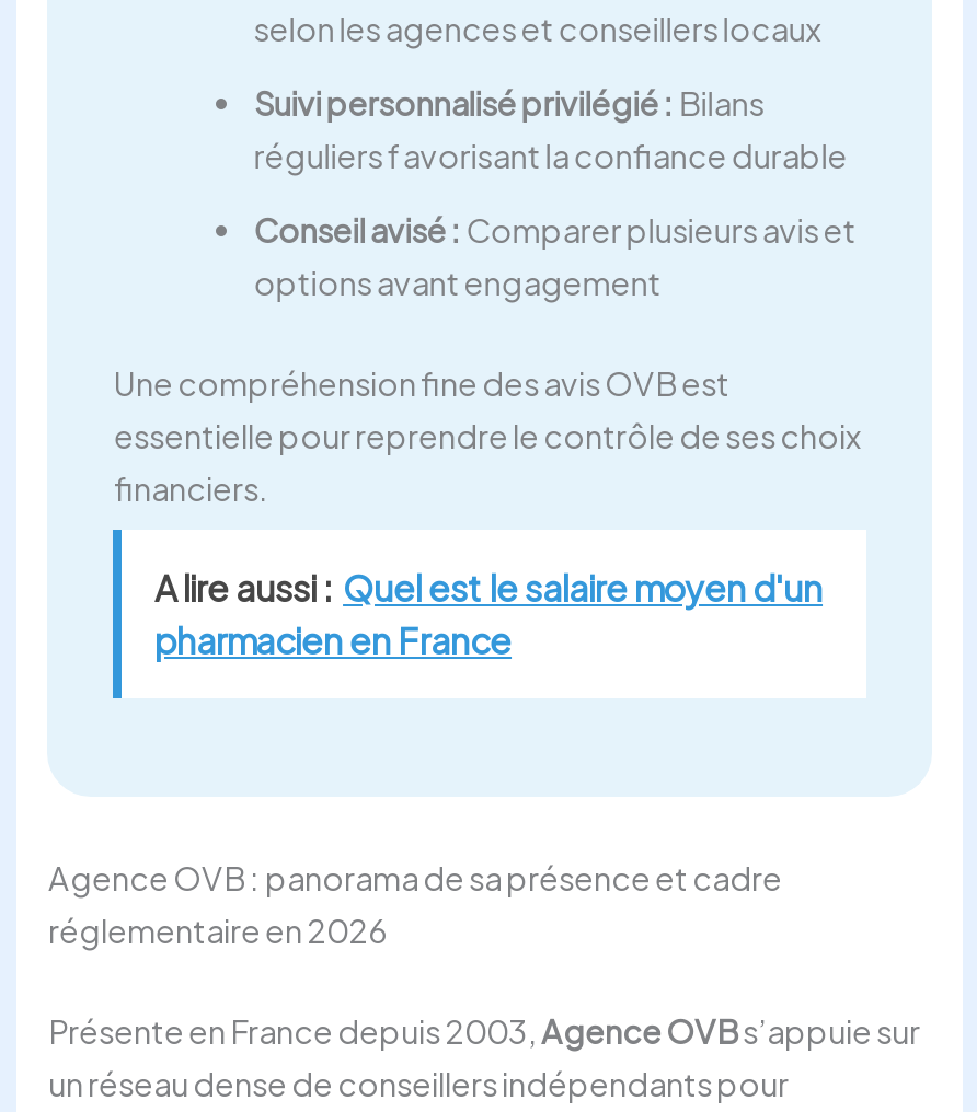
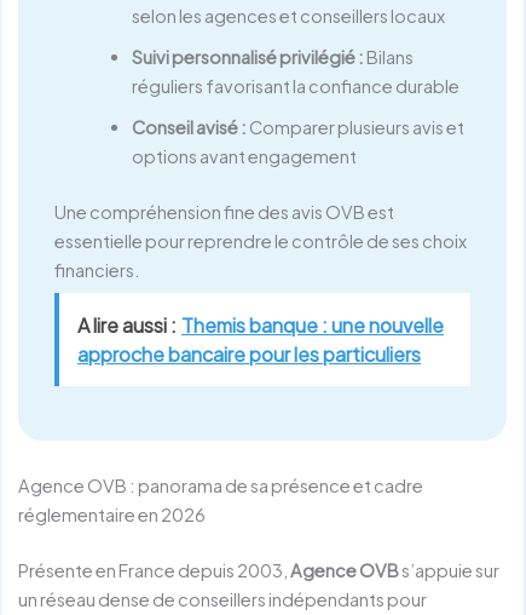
- A lire aussi : Quel est le salaire moyen d'un
- pharmacien en France
+ A lire aussi : Themis banque : une nouvelle
+ approche bancaire pour les particuliers
